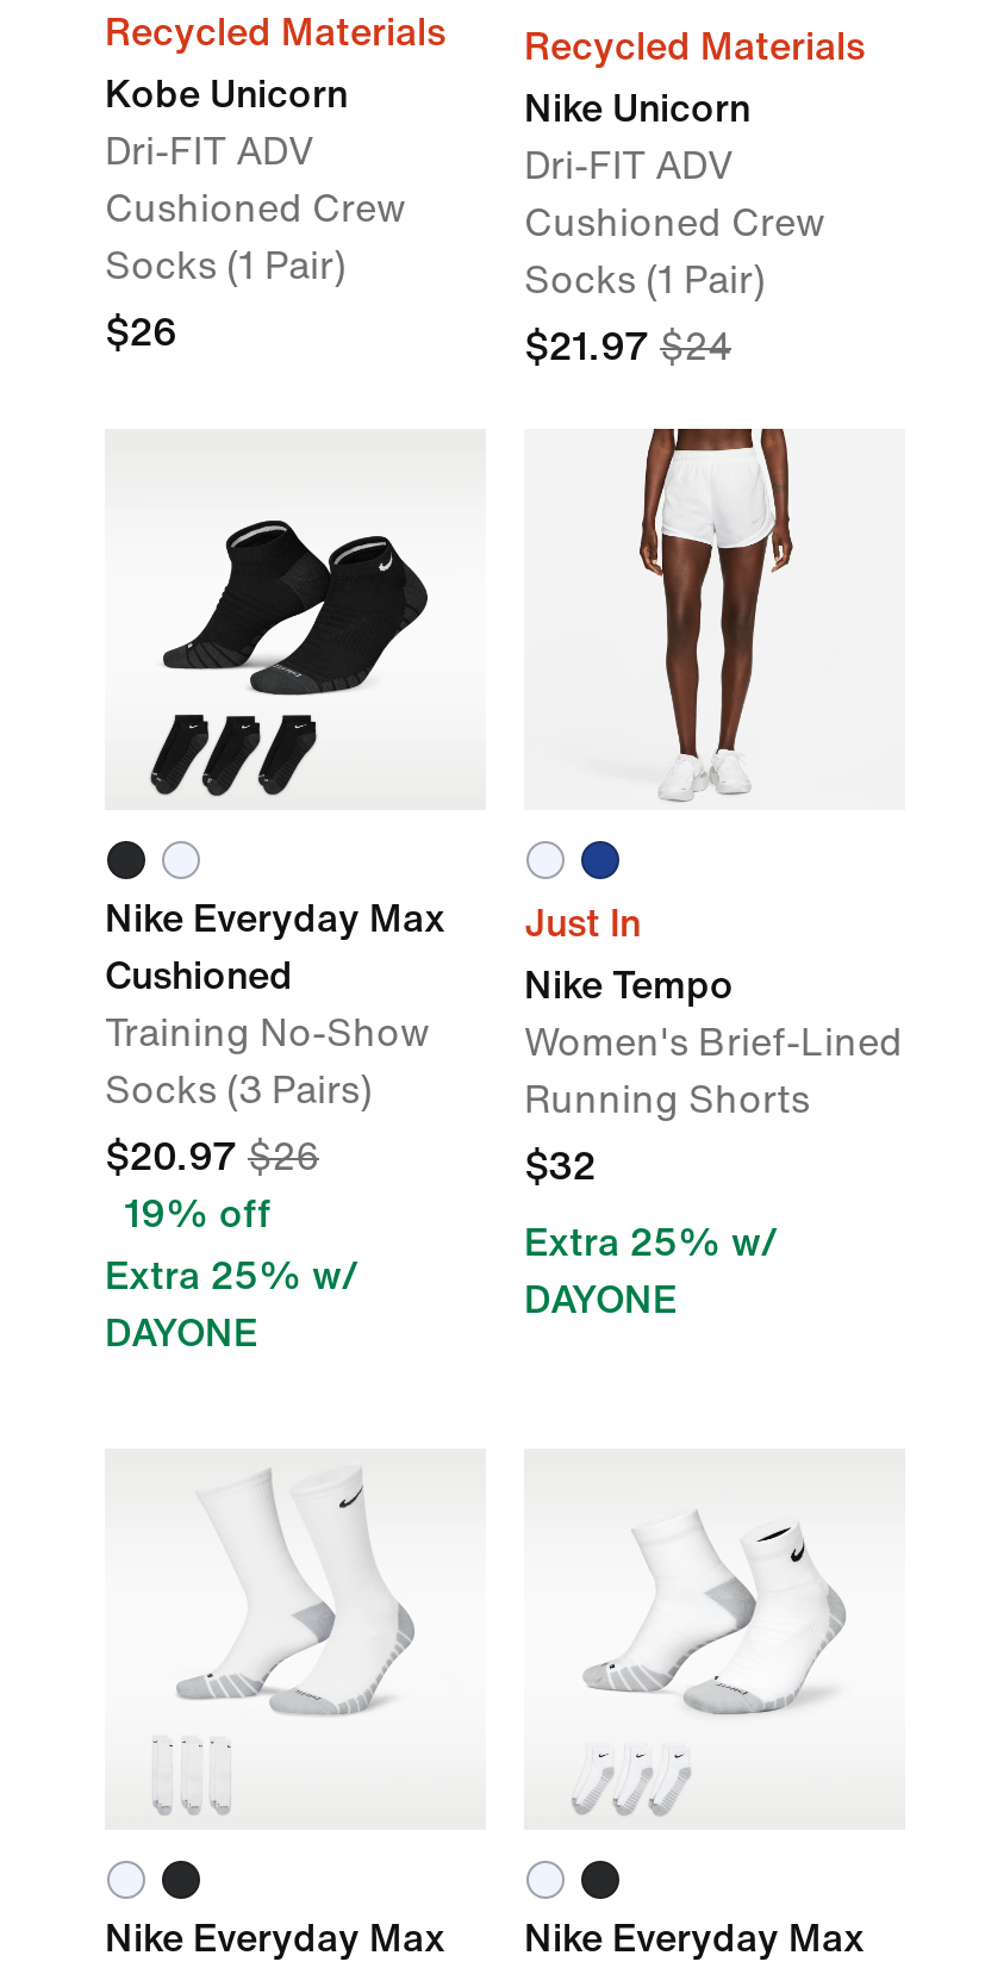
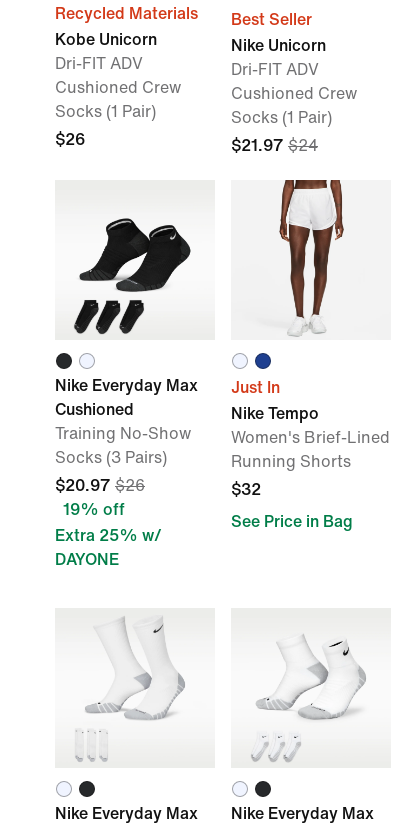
- Recycled Materials
+ Best Seller

- Extra 25% w/
- DAYONE
+ See Price in Bag
